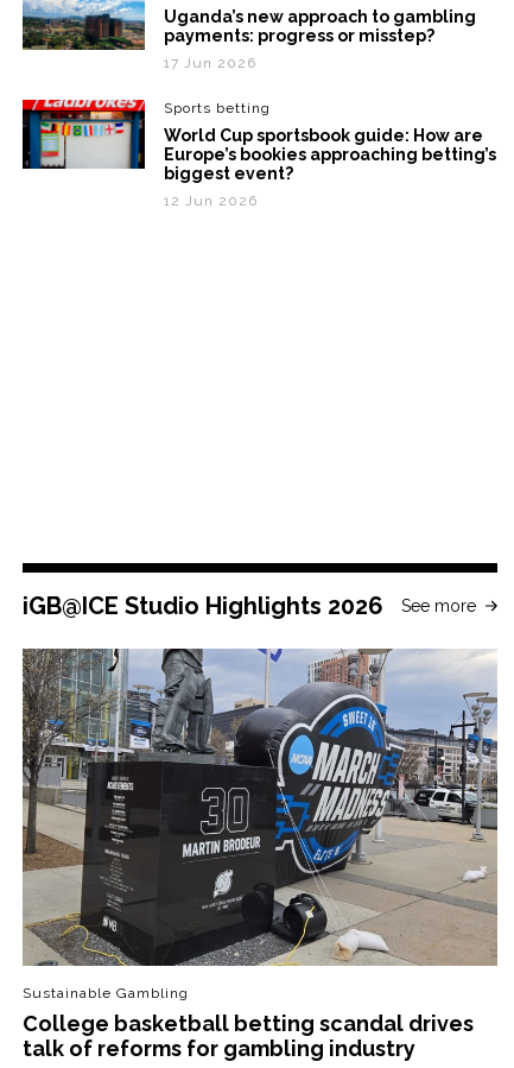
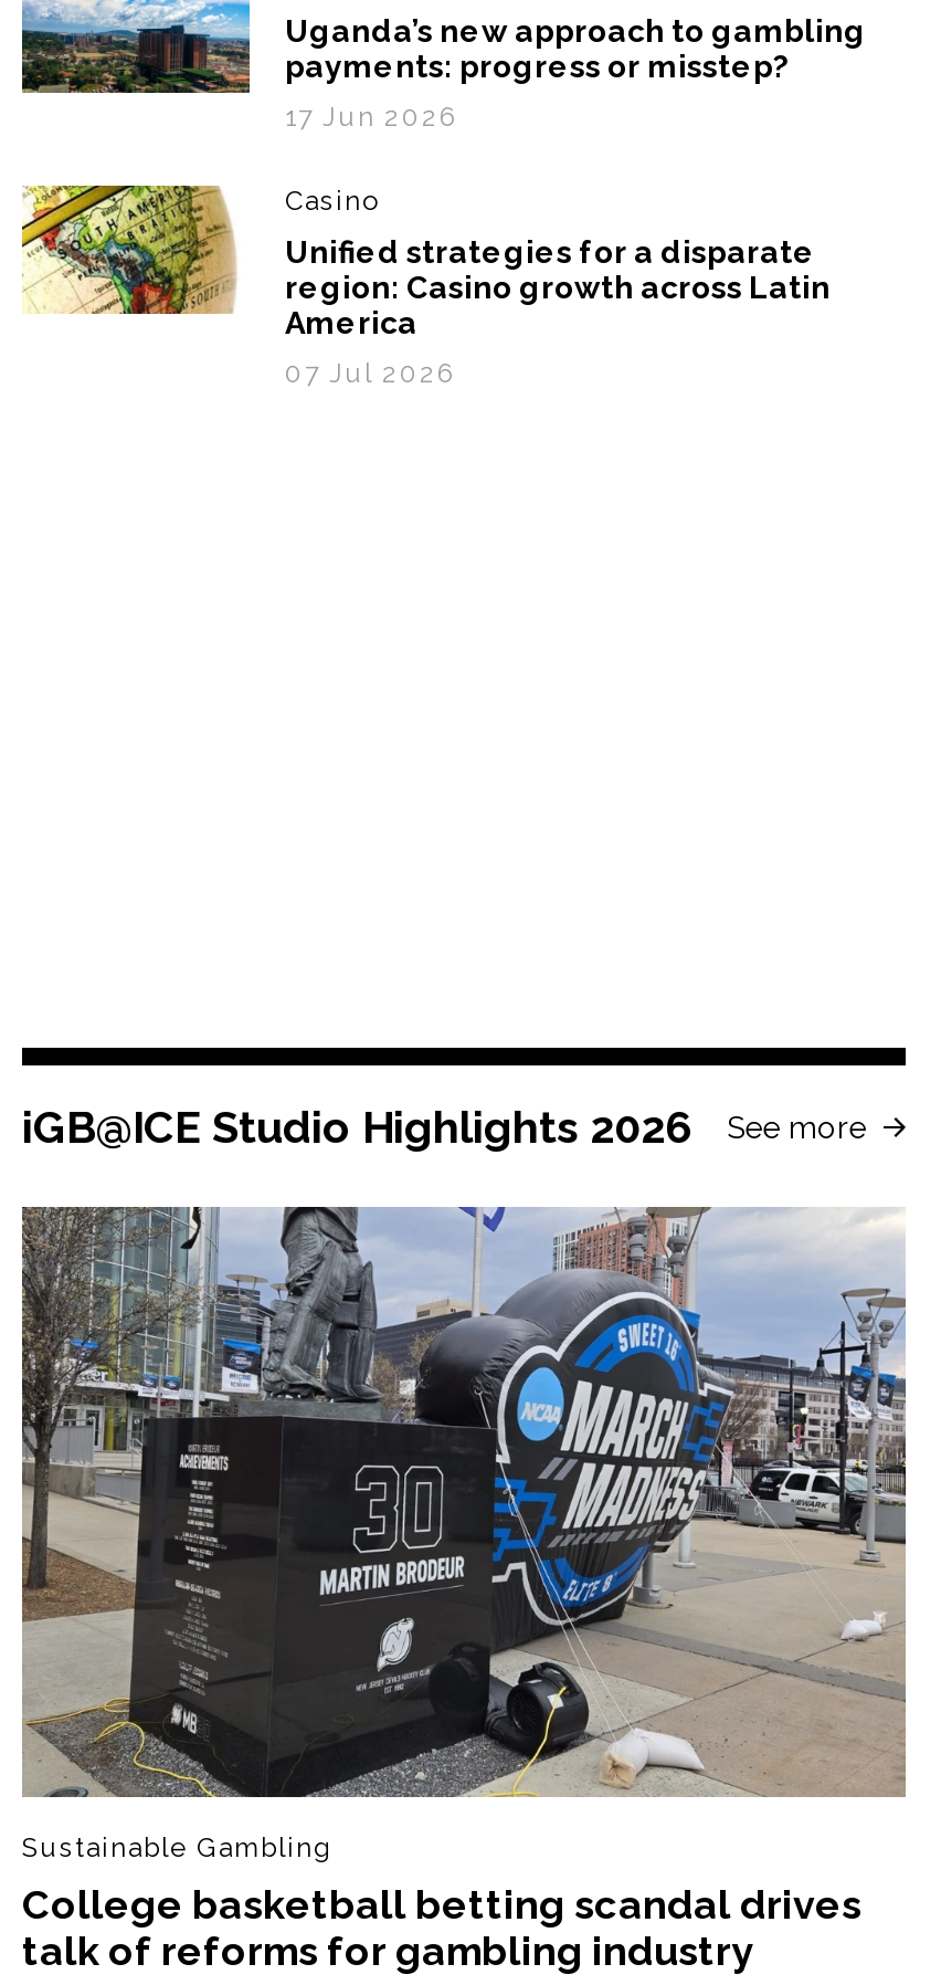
- [image]
- Sports betting
+ [image]
+ Casino

- World Cup sportsbook guide: How are
- Europe’s bookies approaching betting’s
- biggest event?
+ Unified strategies for a disparate
+ region: Casino growth across Latin
+ America

- 12 Jun 2026
+ 07 Jul 2026
